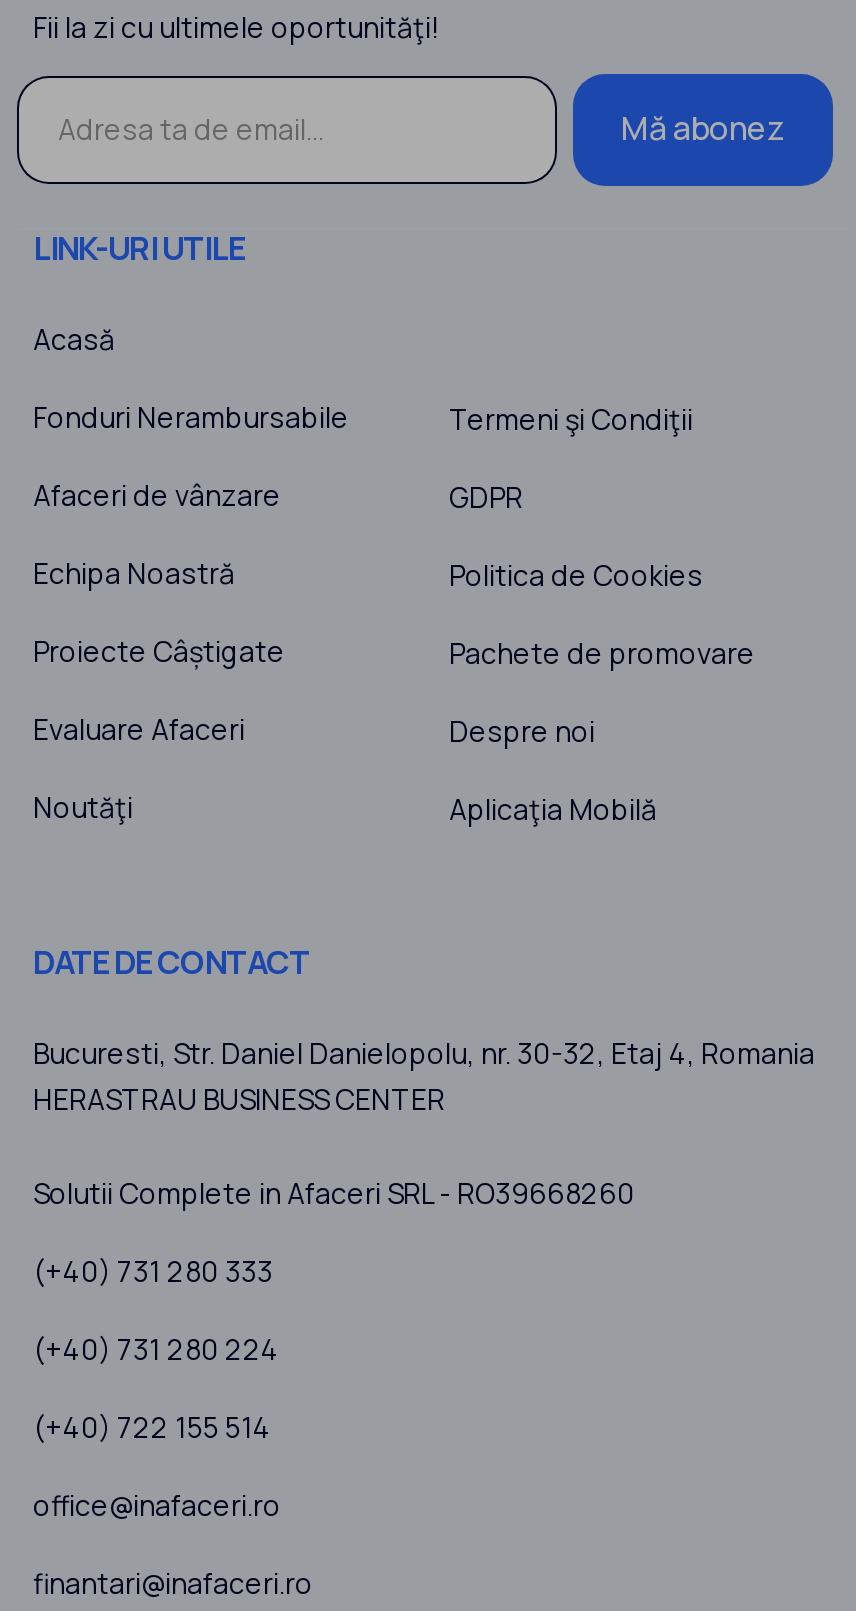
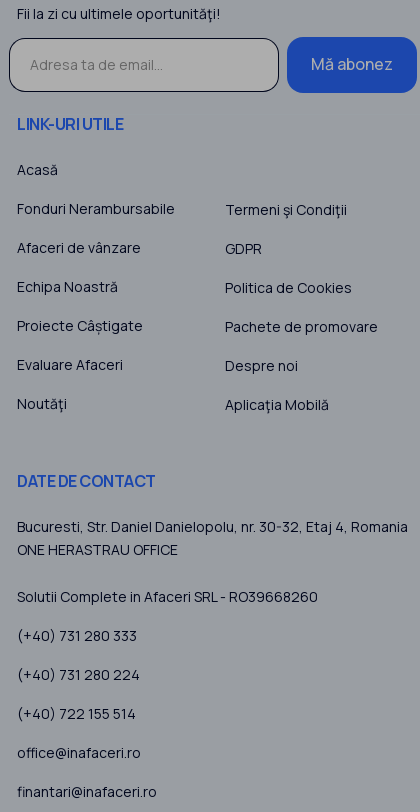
- HERASTRAU BUSINESS CENTER
+ ONE HERASTRAU OFFICE
